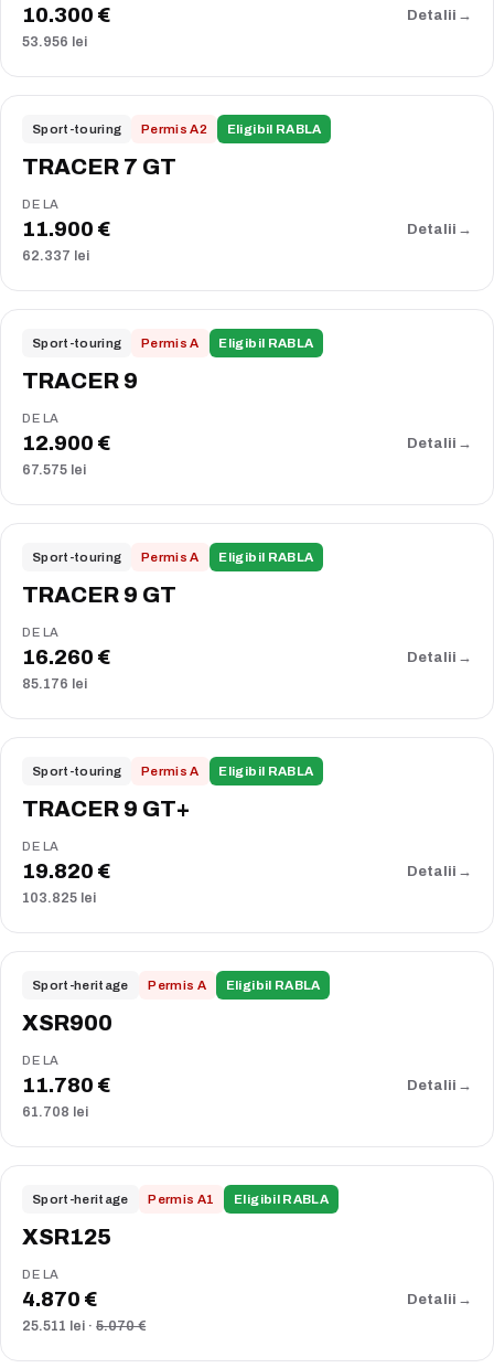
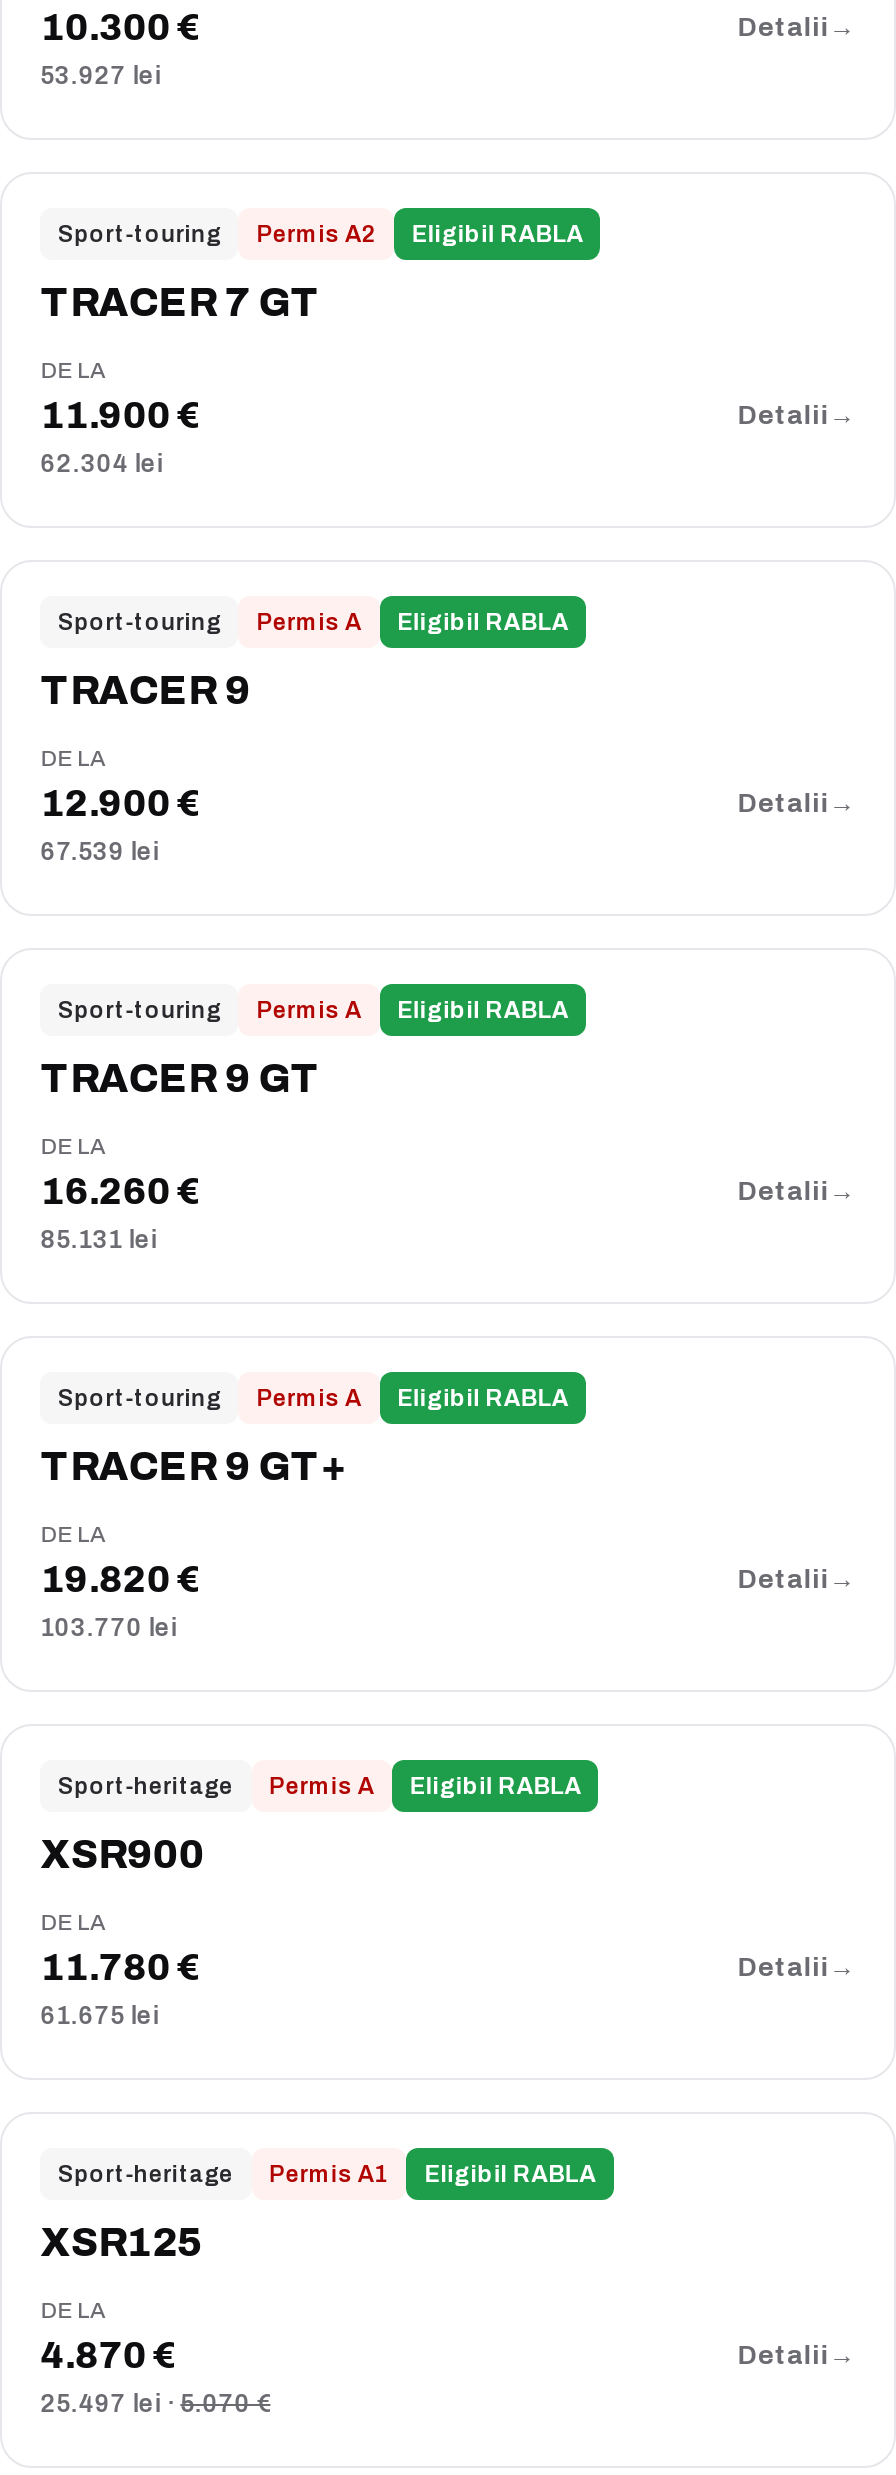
- 53.956 lei
+ 53.927 lei

- 62.337 lei
+ 62.304 lei

- 67.575 lei
+ 67.539 lei

- 85.176 lei
+ 85.131 lei

- 103.825 lei
+ 103.770 lei

- 61.708 lei
+ 61.675 lei

- 25.511 lei · 5.070 €
+ 25.497 lei · 5.070 €
